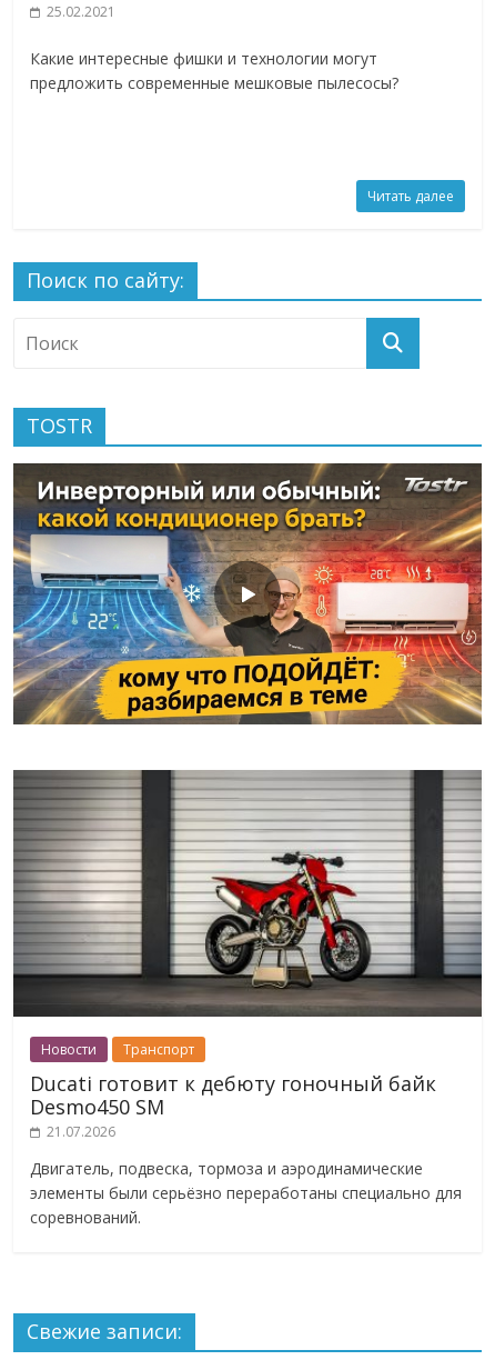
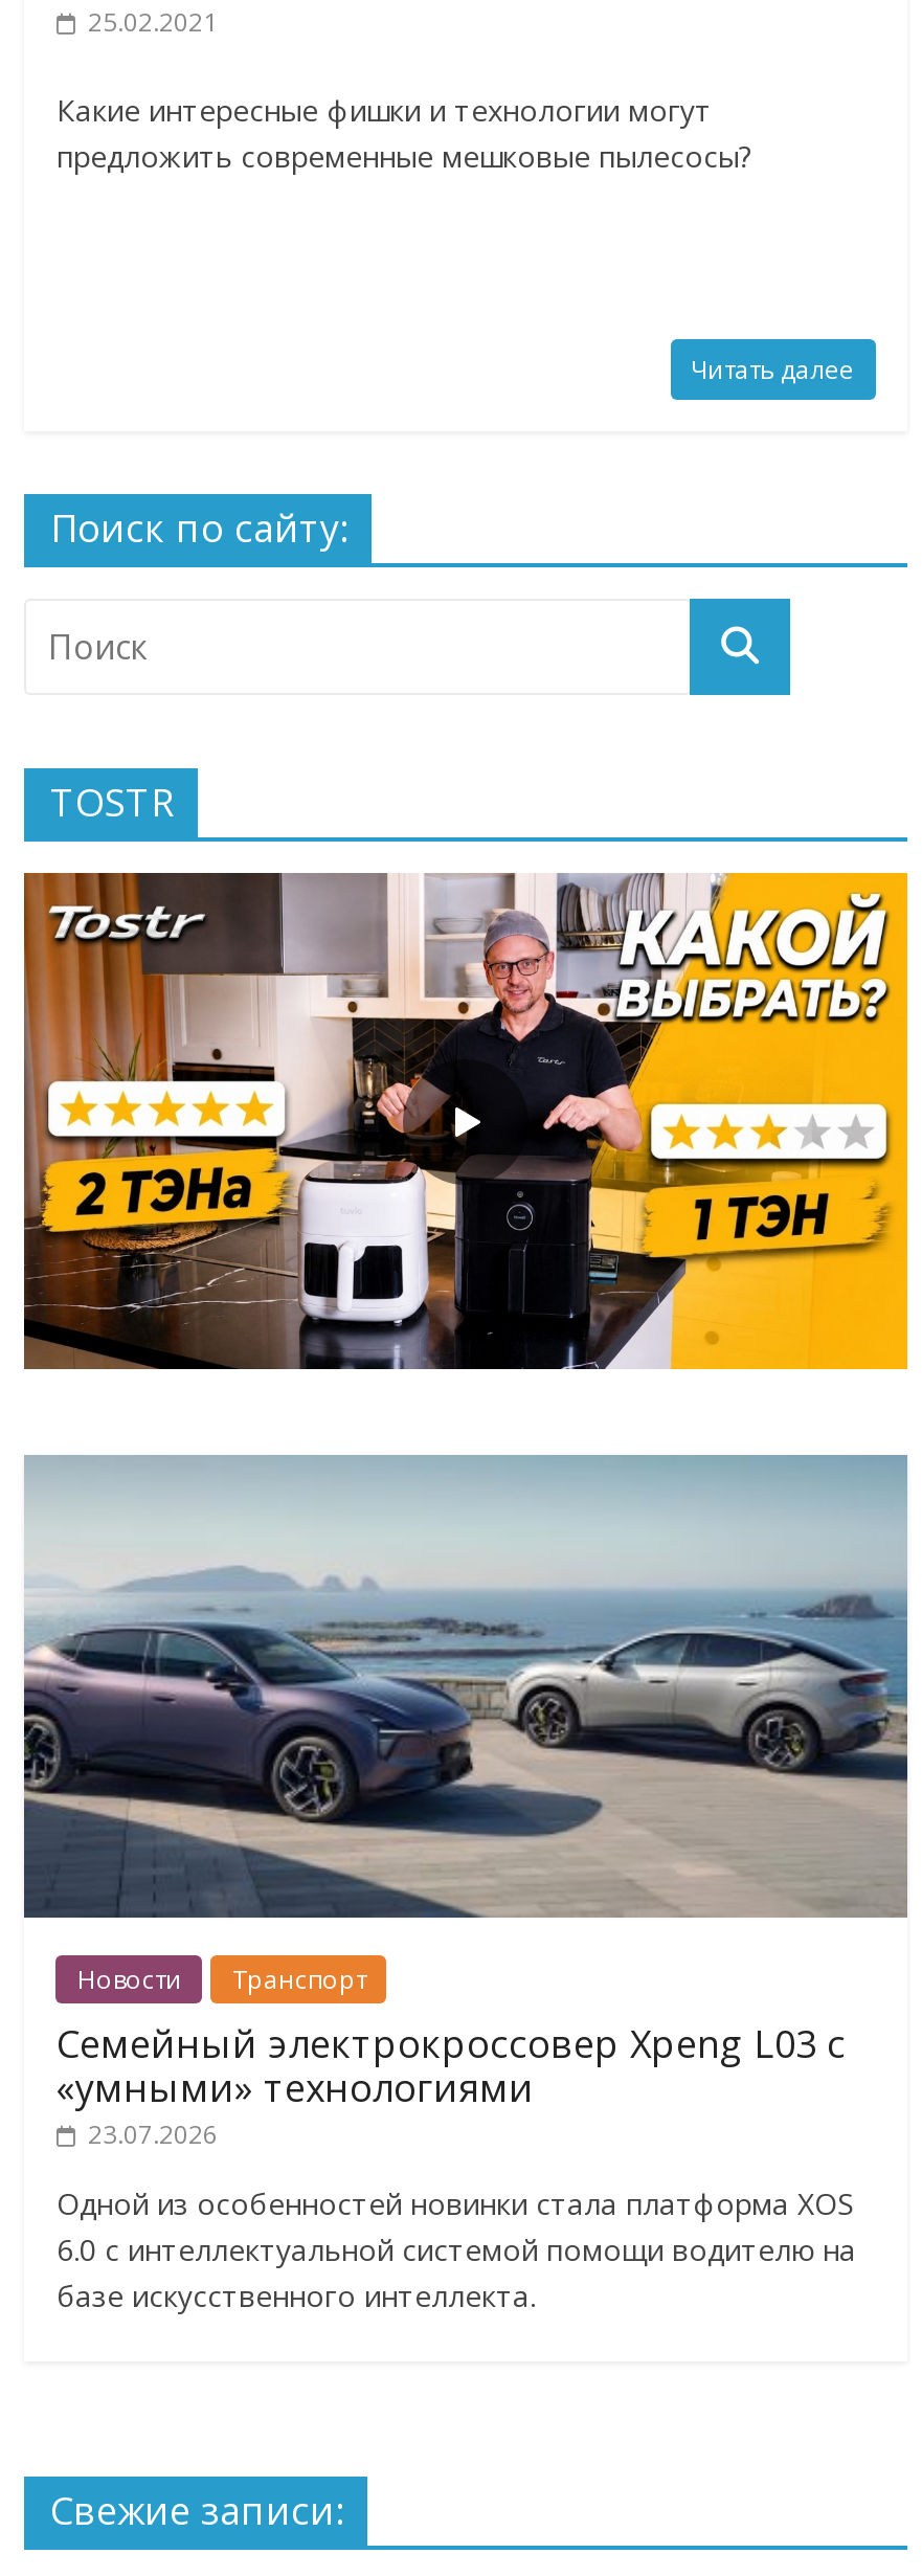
- [image]
+ [image]

- [image]
+ [image]

- Ducati готовит к дебюту гоночный байк
- Desmo450 SM
- 21.07.2026
+ Семейный электрокроссовер Xpeng L03 с
+ «умными» технологиями
+ 23.07.2026

- Двигатель, подвеска, тормоза и аэродинамические
- элементы были серьёзно переработаны специально для
- соревнований.
+ Одной из особенностей новинки стала платформа XOS
+ 6.0 с интеллектуальной системой помощи водителю на
+ базе искусственного интеллекта.
